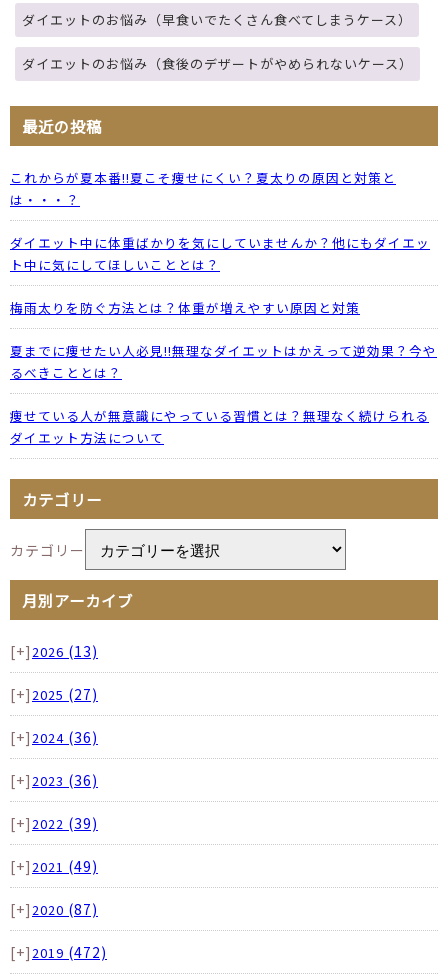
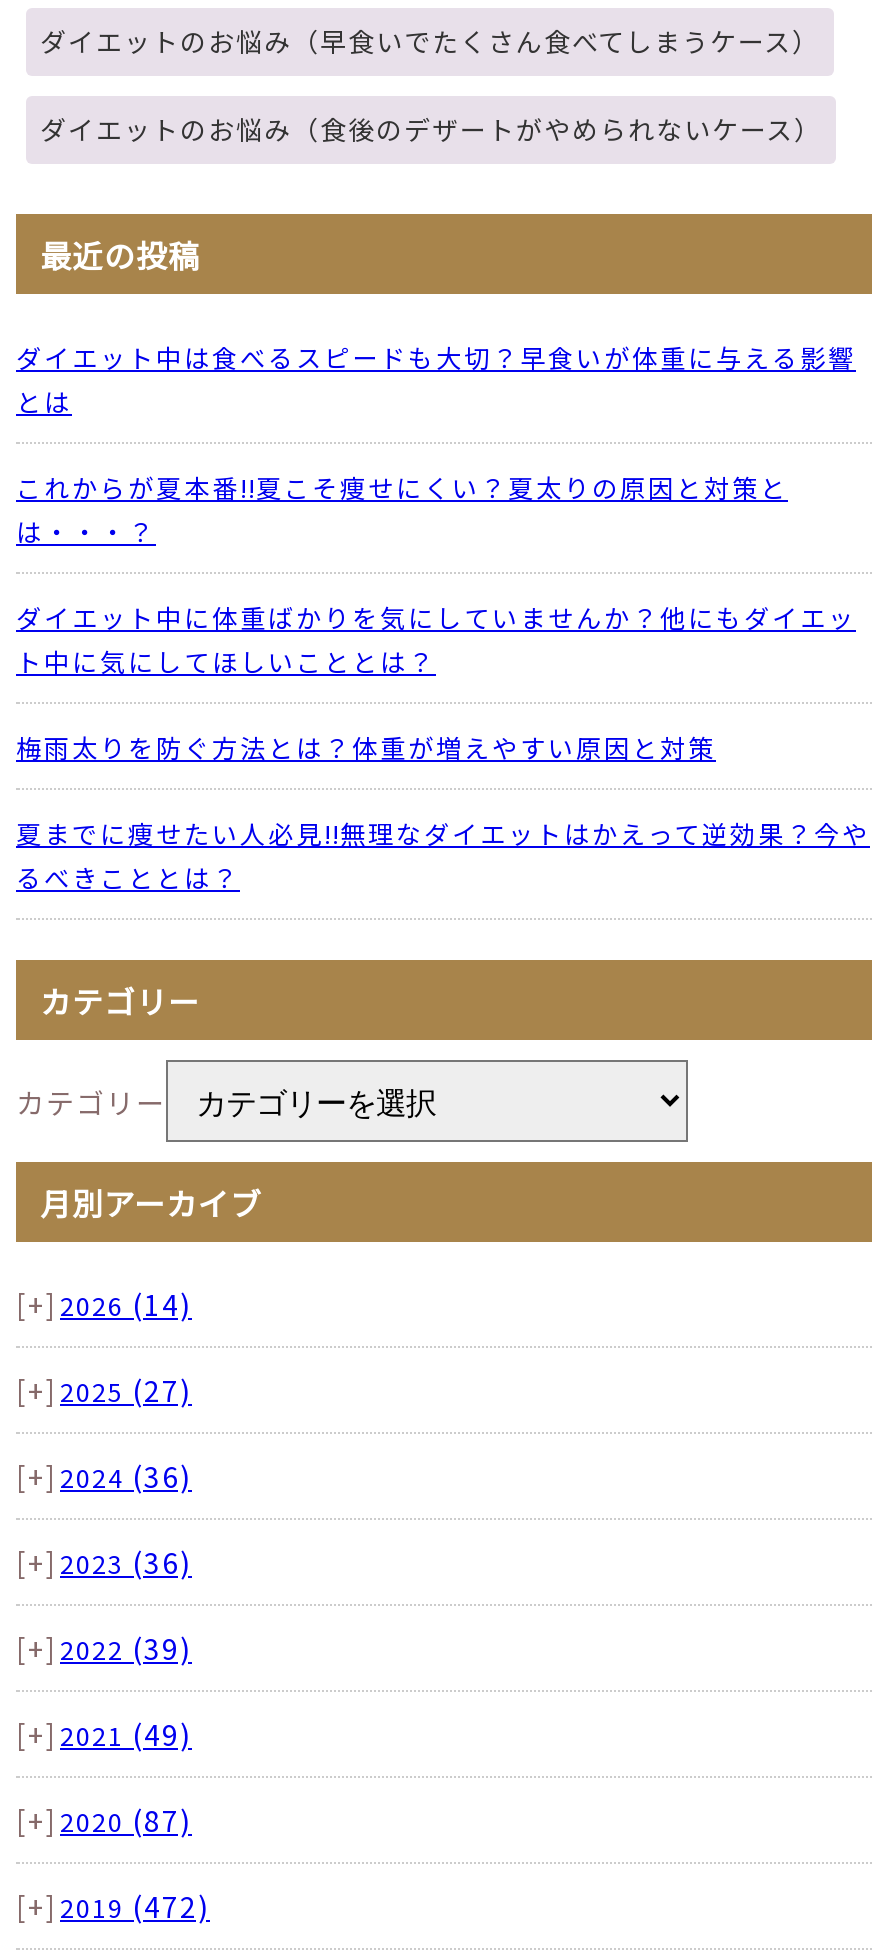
+ ダイエット中は食べるスピードも大切？早食いが体重に与える影響
+ とは

moved down: これからが夏本番!!夏こそ痩せにくい？夏太りの原因と対策と | は・・・？ | ダイエット中に体重ばかりを気にしていませんか？他にもダイエッ | ト中に気にしてほしいこととは？ | 梅雨太りを防ぐ方法とは？体重が増えやすい原因と対策 | 夏までに痩せたい人必見!!無理なダイエットはかえって逆効果？今や | るべきこととは？

- 痩せている人が無意識にやっている習慣とは？無理なく続けられる
- ダイエット方法について

- [+] 2026 (13)
+ [+] 2026 (14)
